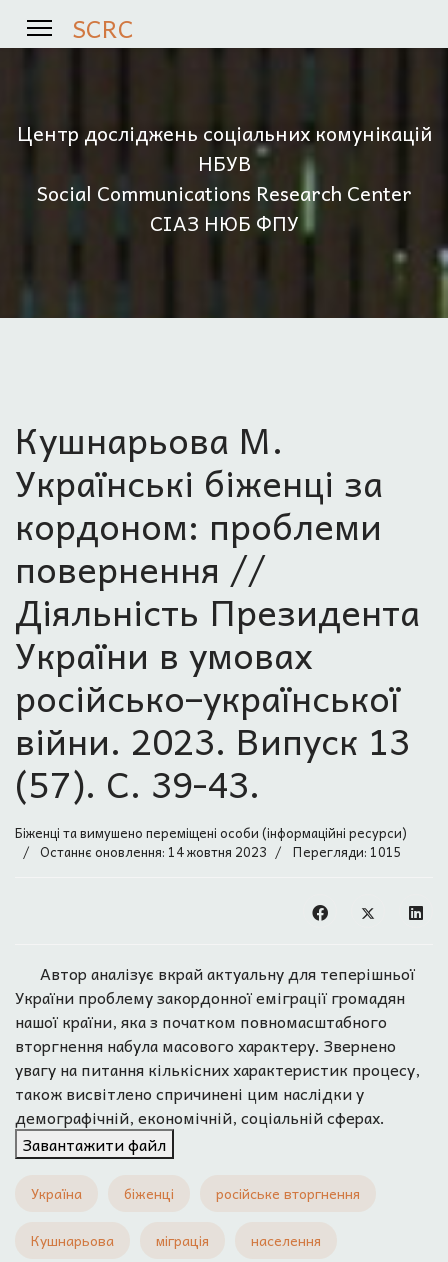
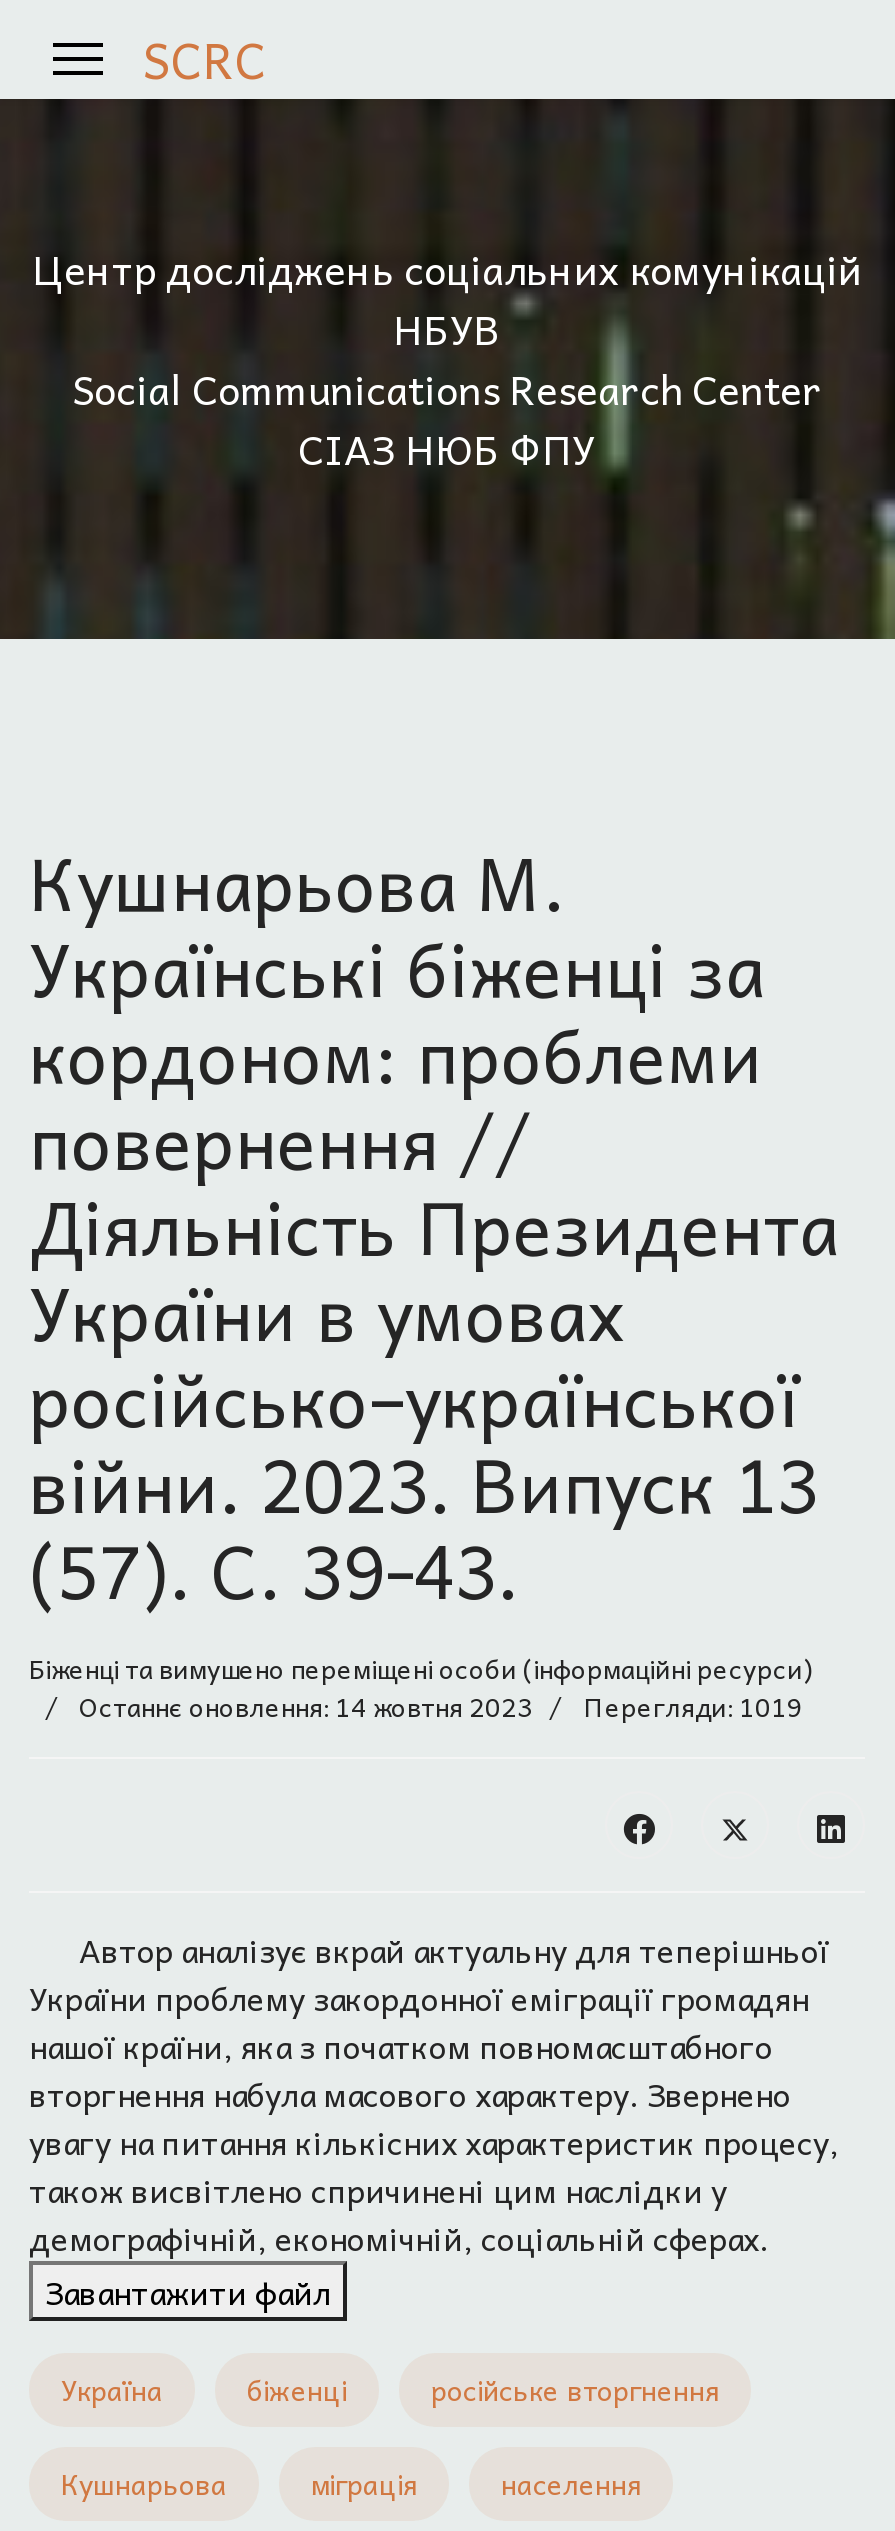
- Останнє оновлення: 14 жовтня 2023 Перегляди: 1015
+ Останнє оновлення: 14 жовтня 2023 Перегляди: 1019
